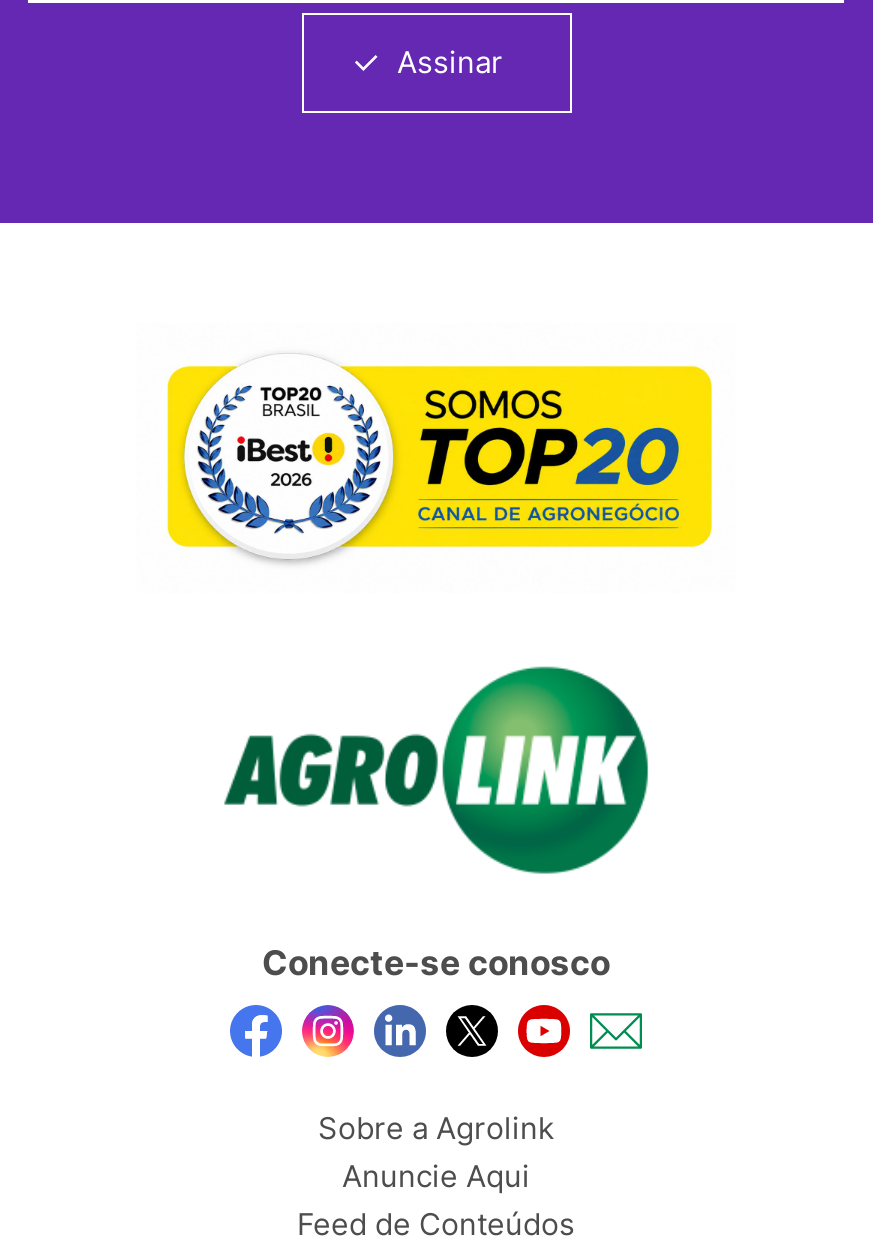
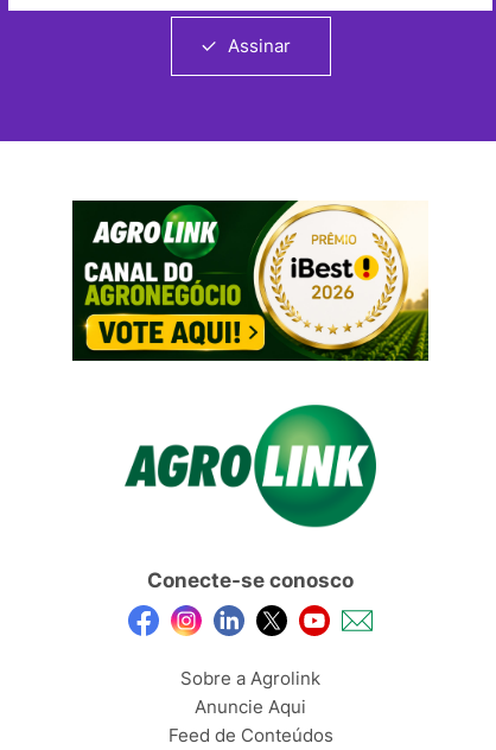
- [image]
+ [image]
